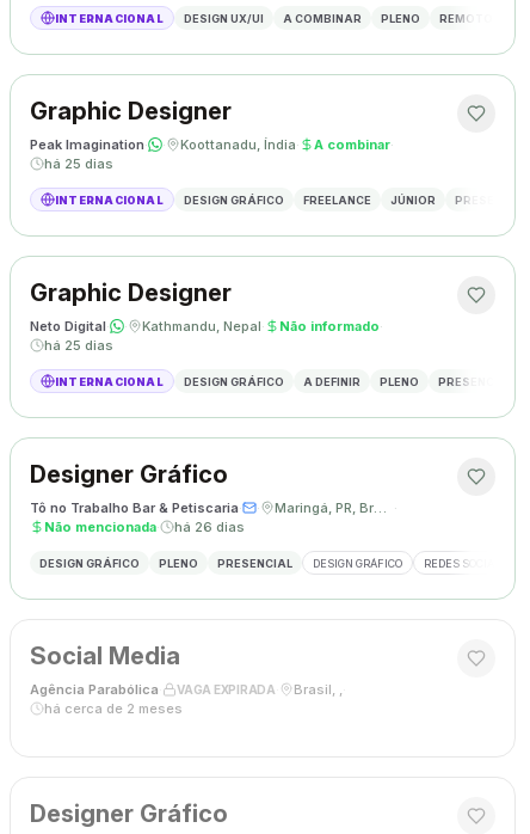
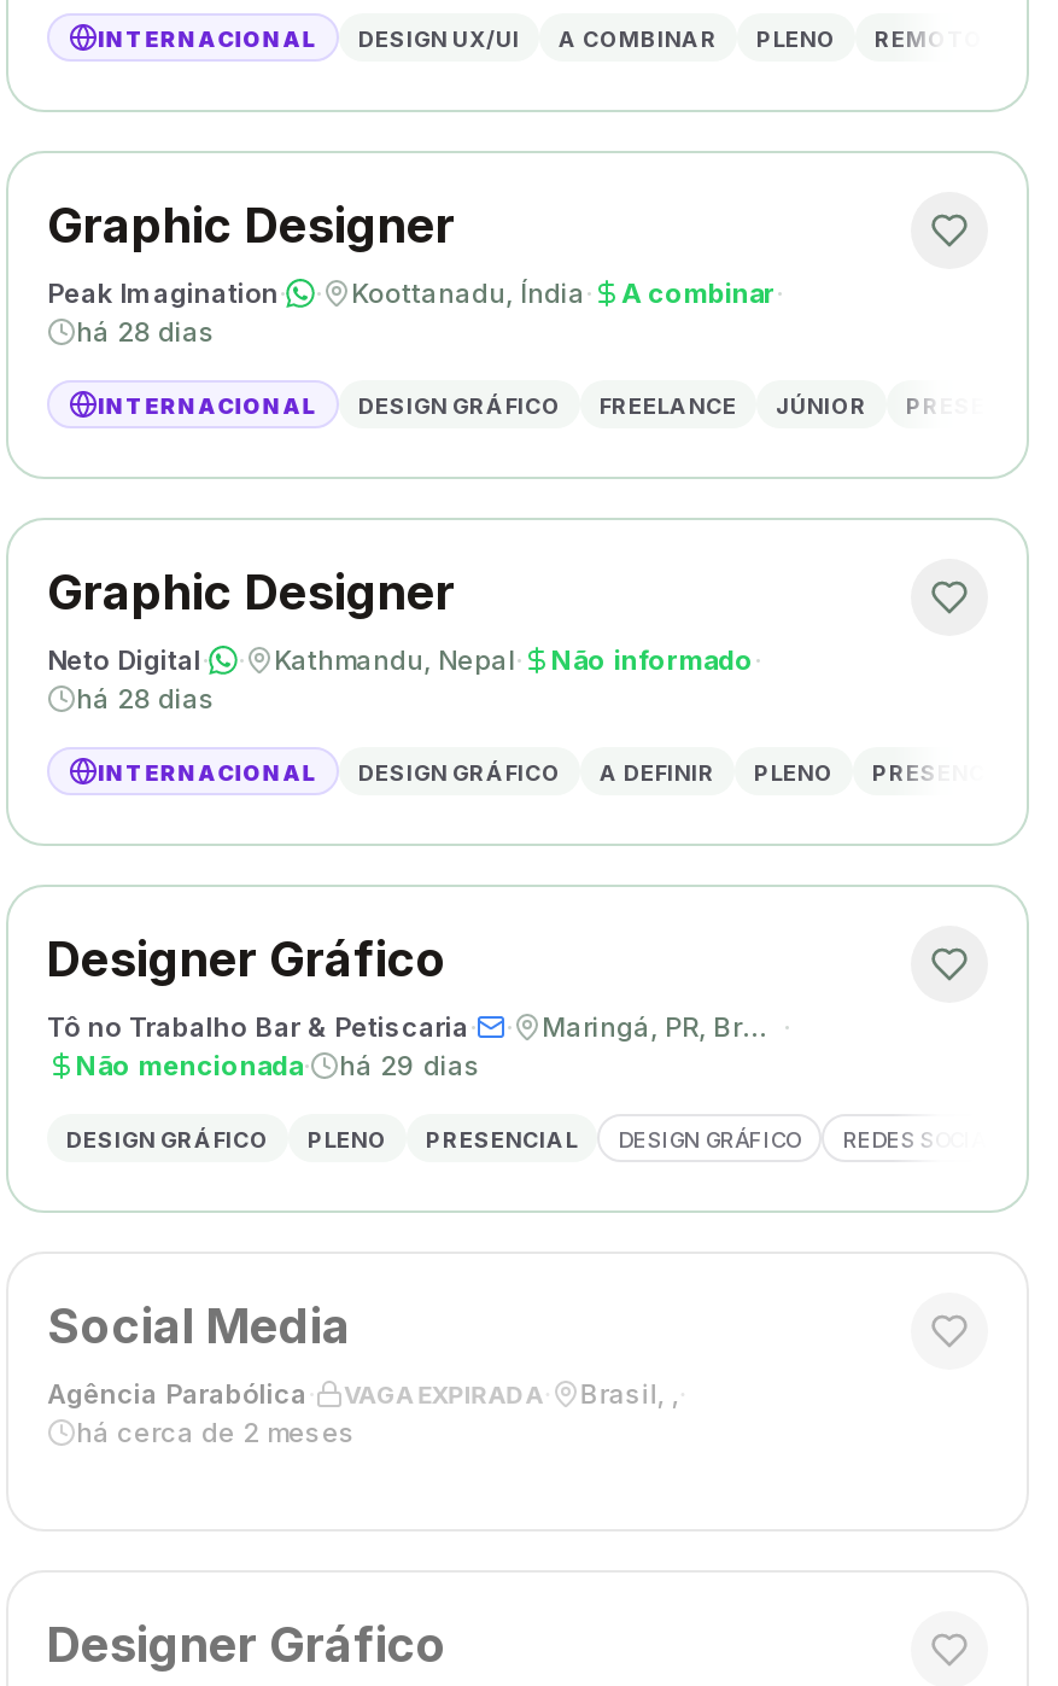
- há 25 dias
+ há 28 dias

- há 25 dias
+ há 28 dias

- Não mencionada· há 26 dias
+ Não mencionada· há 29 dias
